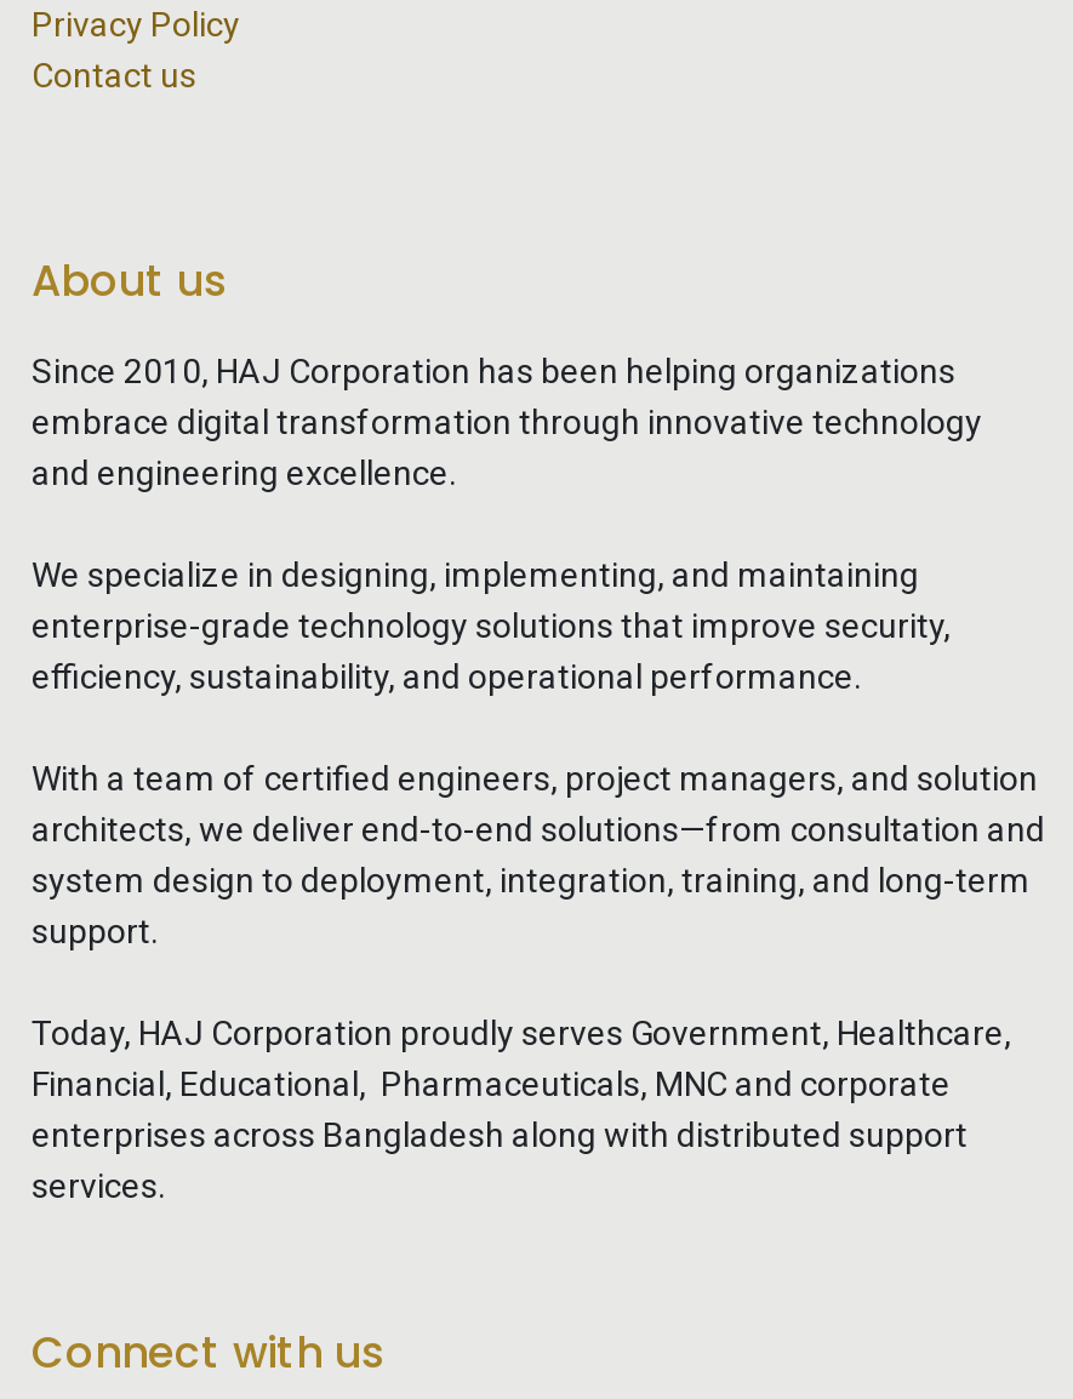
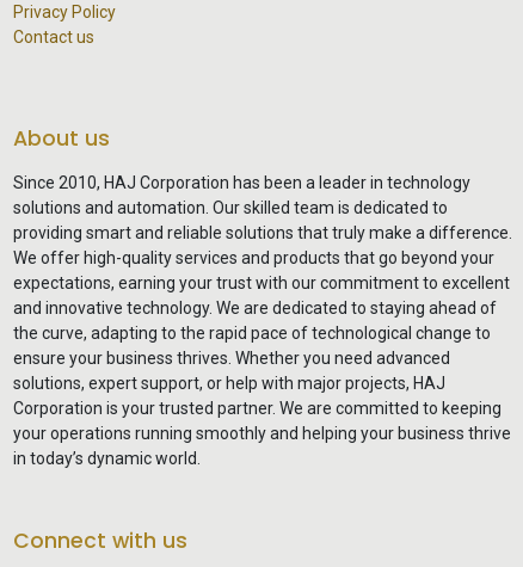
- Since 2010, HAJ Corporation has been helping organizations
- embrace digital transformation through innovative technology
- and engineering excellence.
- We specialize in designing, implementing, and maintaining
- enterprise-grade technology solutions that improve security,
- efficiency, sustainability, and operational performance.
- With a team of certified engineers, project managers, and solution
- architects, we deliver end-to-end solutions—from consultation and
- system design to deployment, integration, training, and long-term
- support.
- Today, HAJ Corporation proudly serves Government, Healthcare,
- Financial, Educational, Pharmaceuticals, MNC and corporate
- enterprises across Bangladesh along with distributed support
- services.
+ Since 2010, HAJ Corporation has been a leader in technology
+ solutions and automation. Our skilled team is dedicated to
+ providing smart and reliable solutions that truly make a difference.
+ We offer high-quality services and products that go beyond your
+ expectations, earning your trust with our commitment to excellent
+ and innovative technology. We are dedicated to staying ahead of
+ the curve, adapting to the rapid pace of technological change to
+ ensure your business thrives. Whether you need advanced
+ solutions, expert support, or help with major projects, HAJ
+ Corporation is your trusted partner. We are committed to keeping
+ your operations running smoothly and helping your business thrive
+ in today’s dynamic world.
